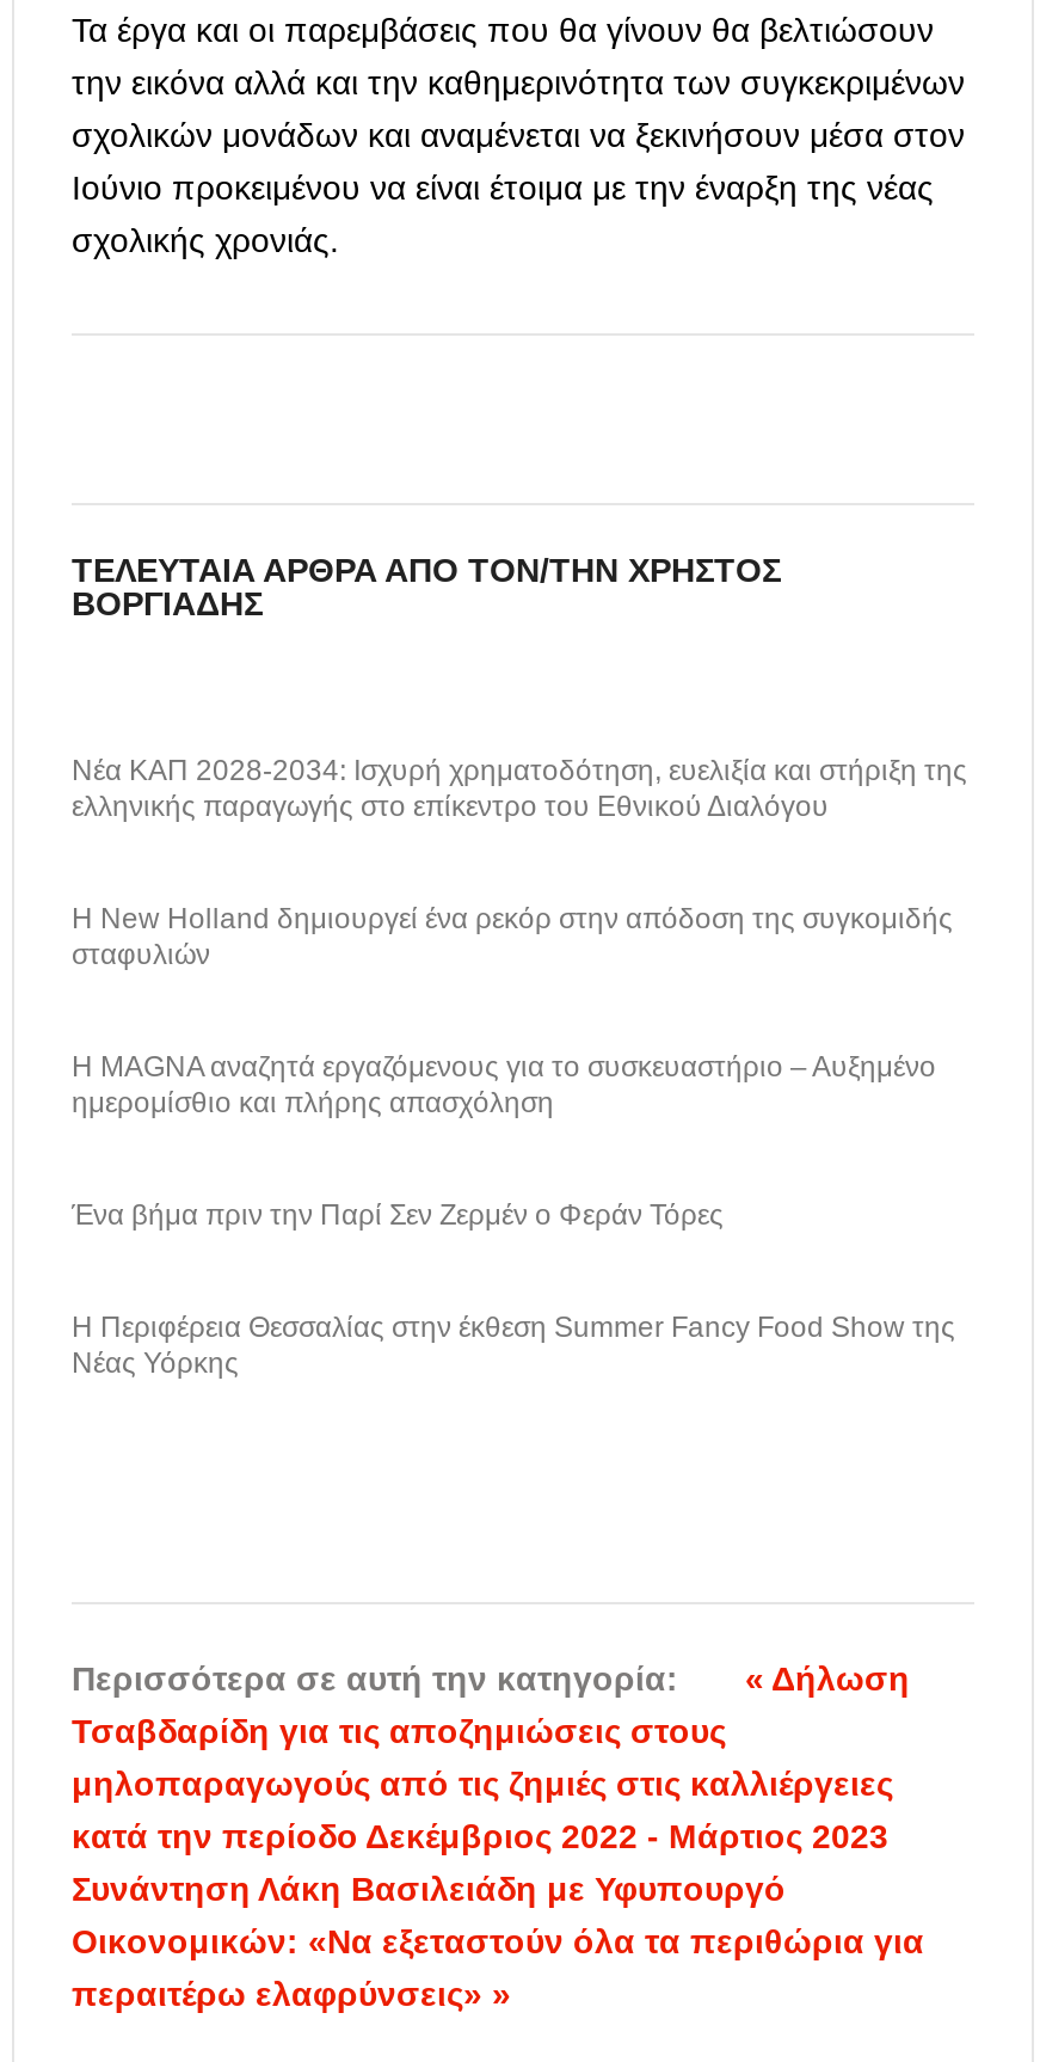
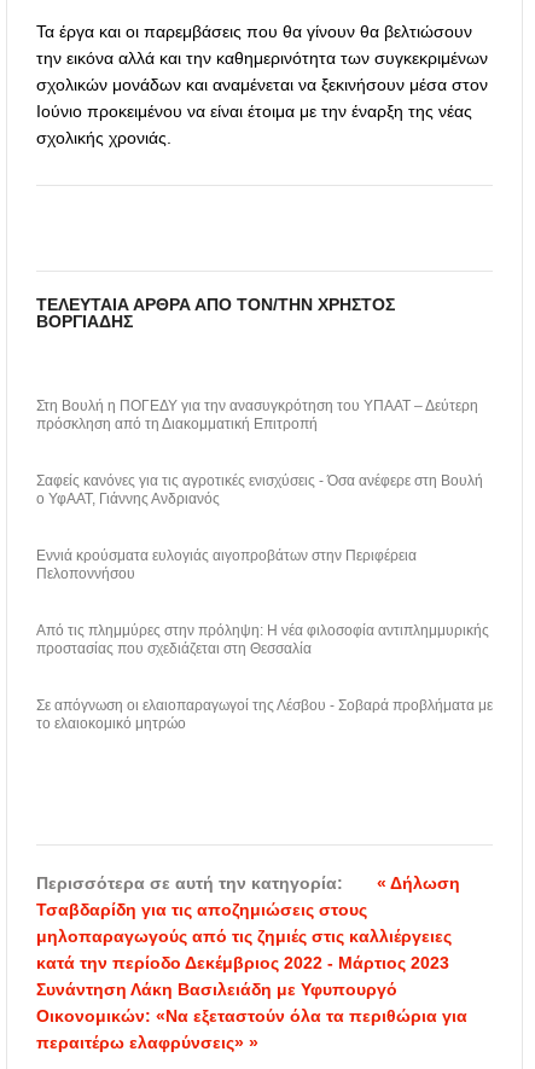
- Νέα ΚΑΠ 2028-2034: Ισχυρή χρηματοδότηση, ευελιξία και στήριξη της
- ελληνικής παραγωγής στο επίκεντρο του Εθνικού Διαλόγου
+ Στη Βουλή η ΠΟΓΕΔΥ για την ανασυγκρότηση του ΥΠΑΑΤ – Δεύτερη
+ πρόσκληση από τη Διακομματική Επιτροπή

- Η New Holland δημιουργεί ένα ρεκόρ στην απόδοση της συγκομιδής
- σταφυλιών
+ Σαφείς κανόνες για τις αγροτικές ενισχύσεις - Όσα ανέφερε στη Βουλή
+ ο ΥφΑΑΤ, Γιάννης Ανδριανός

- Η MAGNA αναζητά εργαζόμενους για το συσκευαστήριο – Αυξημένο
- ημερομίσθιο και πλήρης απασχόληση
+ Εννιά κρούσματα ευλογιάς αιγοπροβάτων στην Περιφέρεια
+ Πελοποννήσου

- Ένα βήμα πριν την Παρί Σεν Ζερμέν ο Φεράν Τόρες
+ Από τις πλημμύρες στην πρόληψη: Η νέα φιλοσοφία αντιπλημμυρικής
+ προστασίας που σχεδιάζεται στη Θεσσαλία

- Η Περιφέρεια Θεσσαλίας στην έκθεση Summer Fancy Food Show της
- Νέας Υόρκης
+ Σε απόγνωση οι ελαιοπαραγωγοί της Λέσβου - Σοβαρά προβλήματα με
+ το ελαιοκομικό μητρώο
